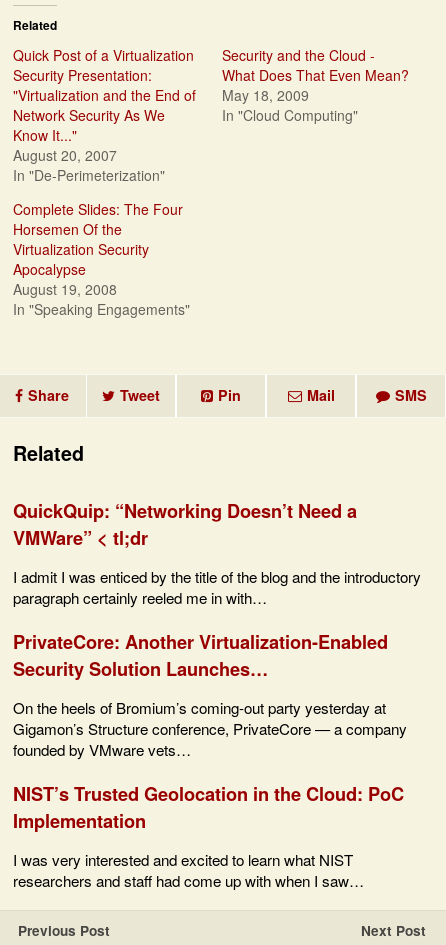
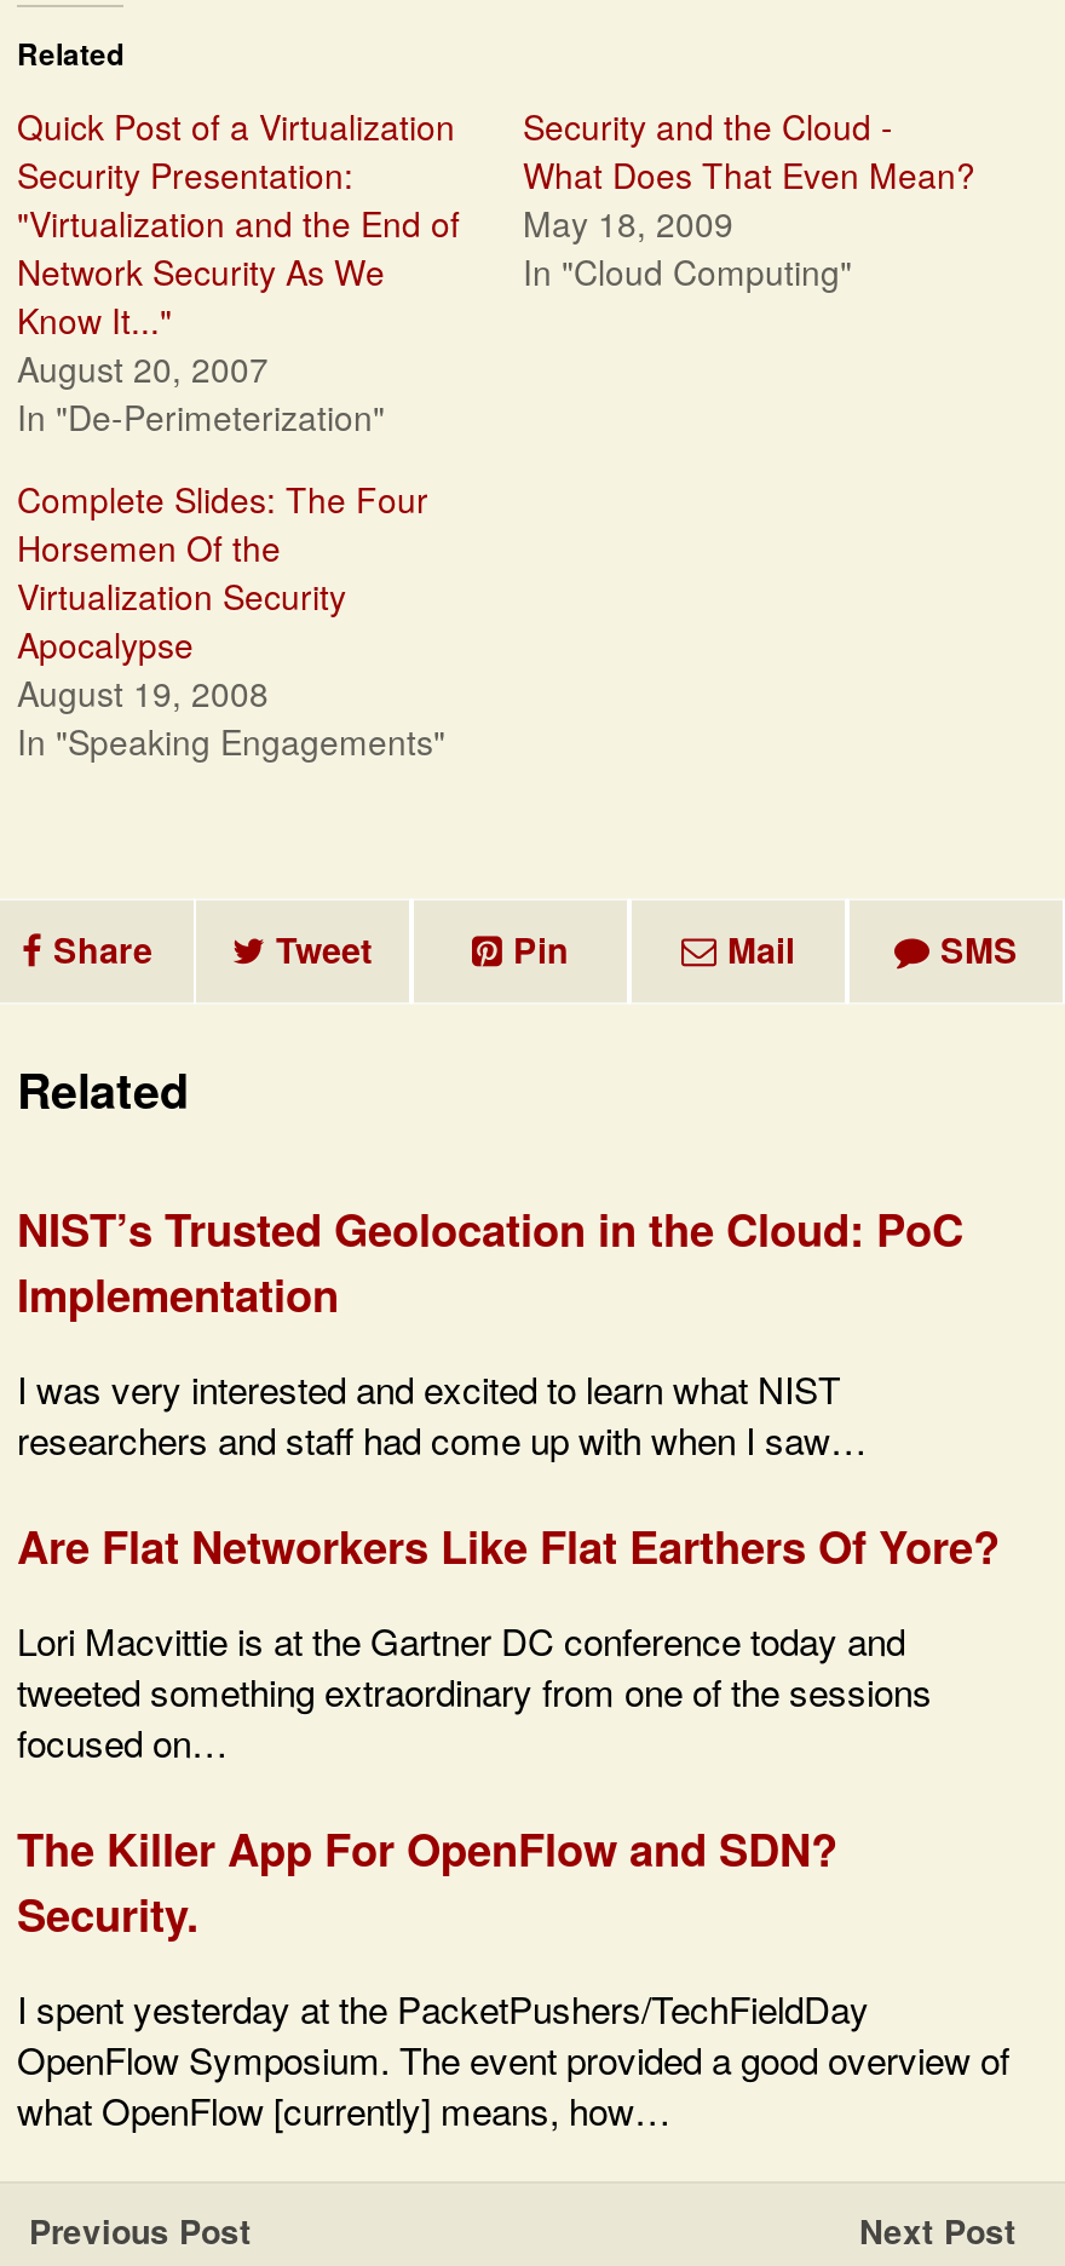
- QuickQuip: “Networking Doesn’t Need a
- VMWare” < tl;dr
- I admit I was enticed by the title of the blog and the introductory
- paragraph certainly reeled me in with…
- PrivateCore: Another Virtualization-Enabled
- Security Solution Launches…
- On the heels of Bromium’s coming-out party yesterday at
- Gigamon’s Structure conference, PrivateCore — a company
- founded by VMware vets…

moved up: NIST’s Trusted Geolocation in the Cloud: PoC | Implementation | I was very interested and excited to learn what NIST | researchers and staff had come up with when I saw…

+ Are Flat Networkers Like Flat Earthers Of Yore?
+ Lori Macvittie is at the Gartner DC conference today and
+ tweeted something extraordinary from one of the sessions
+ focused on…
+ The Killer App For OpenFlow and SDN?
+ Security.
+ I spent yesterday at the PacketPushers/TechFieldDay
+ OpenFlow Symposium. The event provided a good overview of
+ what OpenFlow [currently] means, how…
